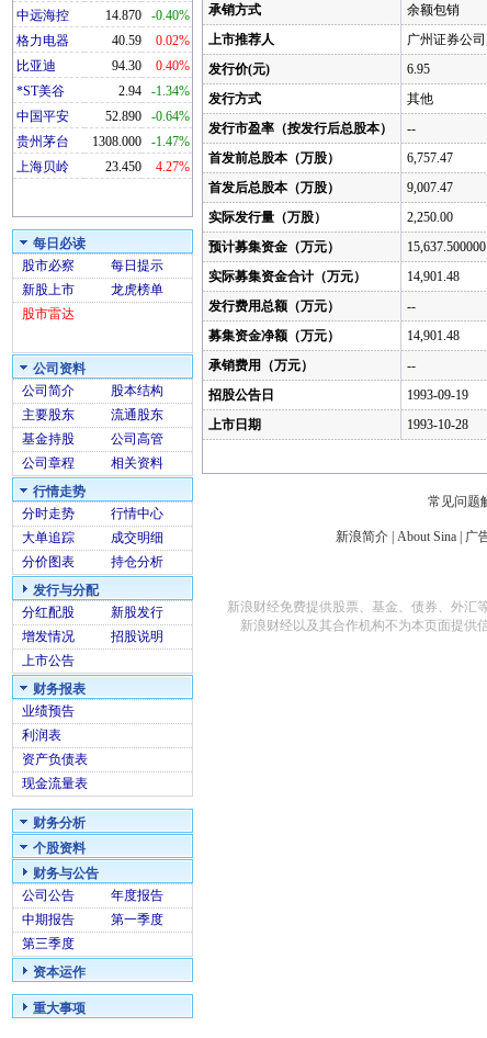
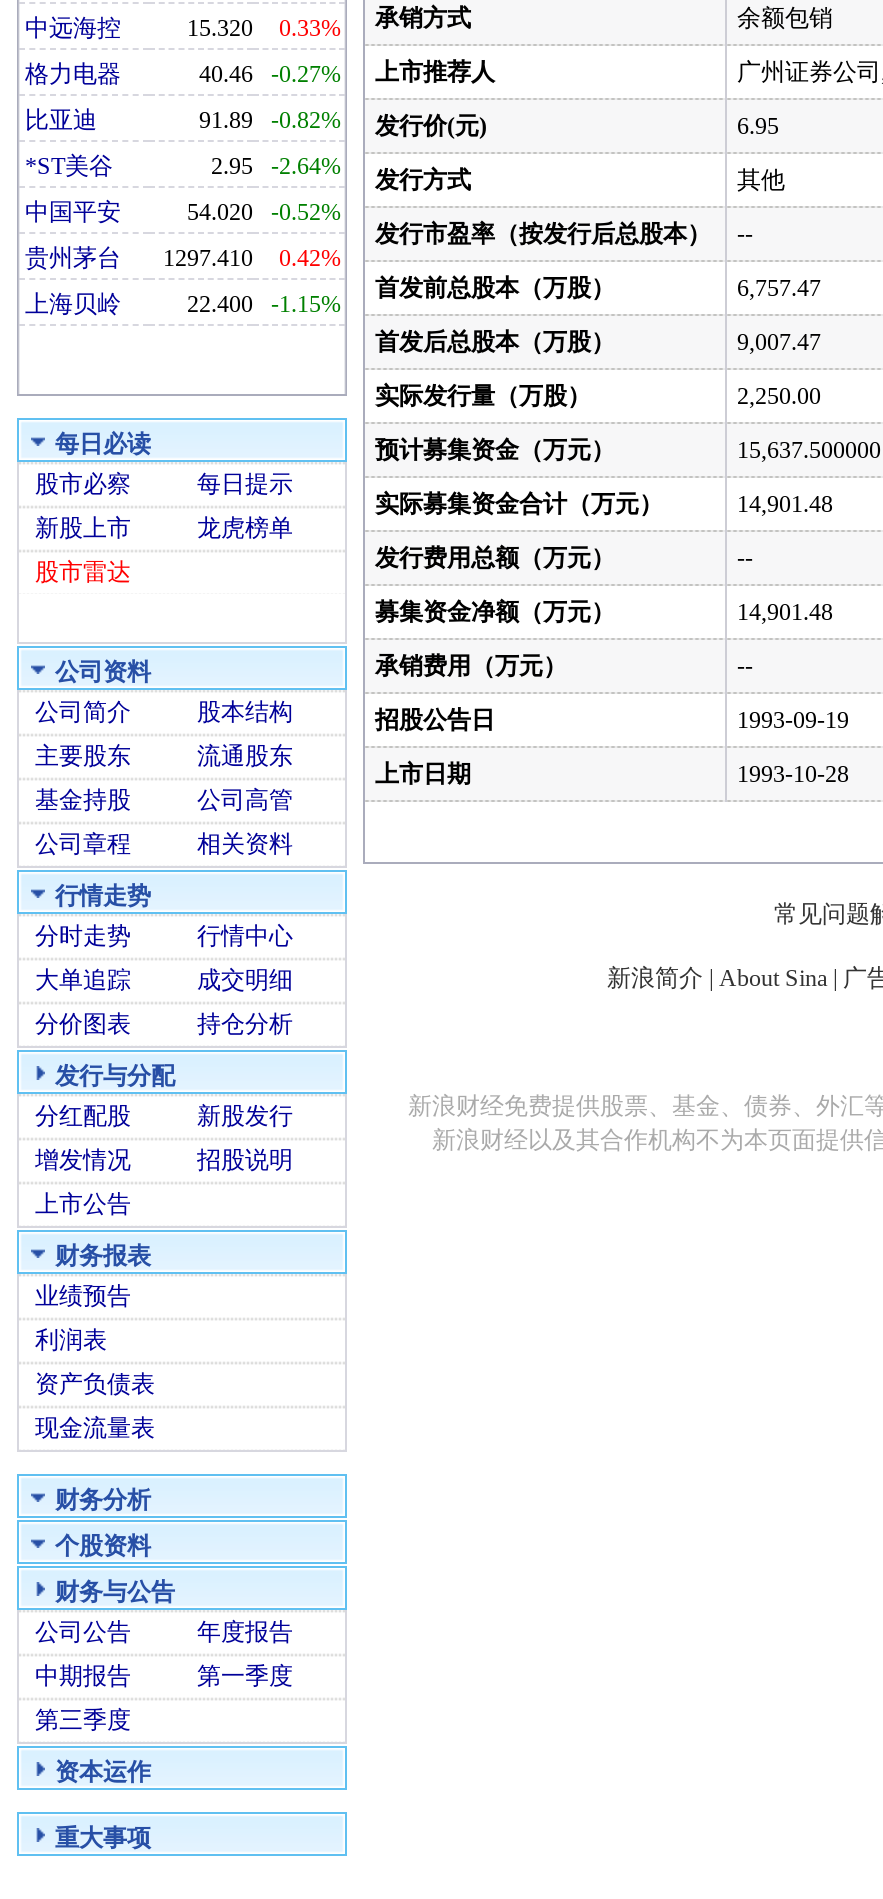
- 14.870
+ 15.320

- -0.40%
+ 0.33%

- 40.59
+ 40.46

- 0.02%
+ -0.27%

- 94.30
+ 91.89

- 0.40%
+ -0.82%

- 2.94
+ 2.95

- -1.34%
+ -2.64%

- 52.890
+ 54.020

- -0.64%
+ -0.52%

- 1308.000
+ 1297.410

- -1.47%
+ 0.42%

- 23.450
+ 22.400

- 4.27%
+ -1.15%
